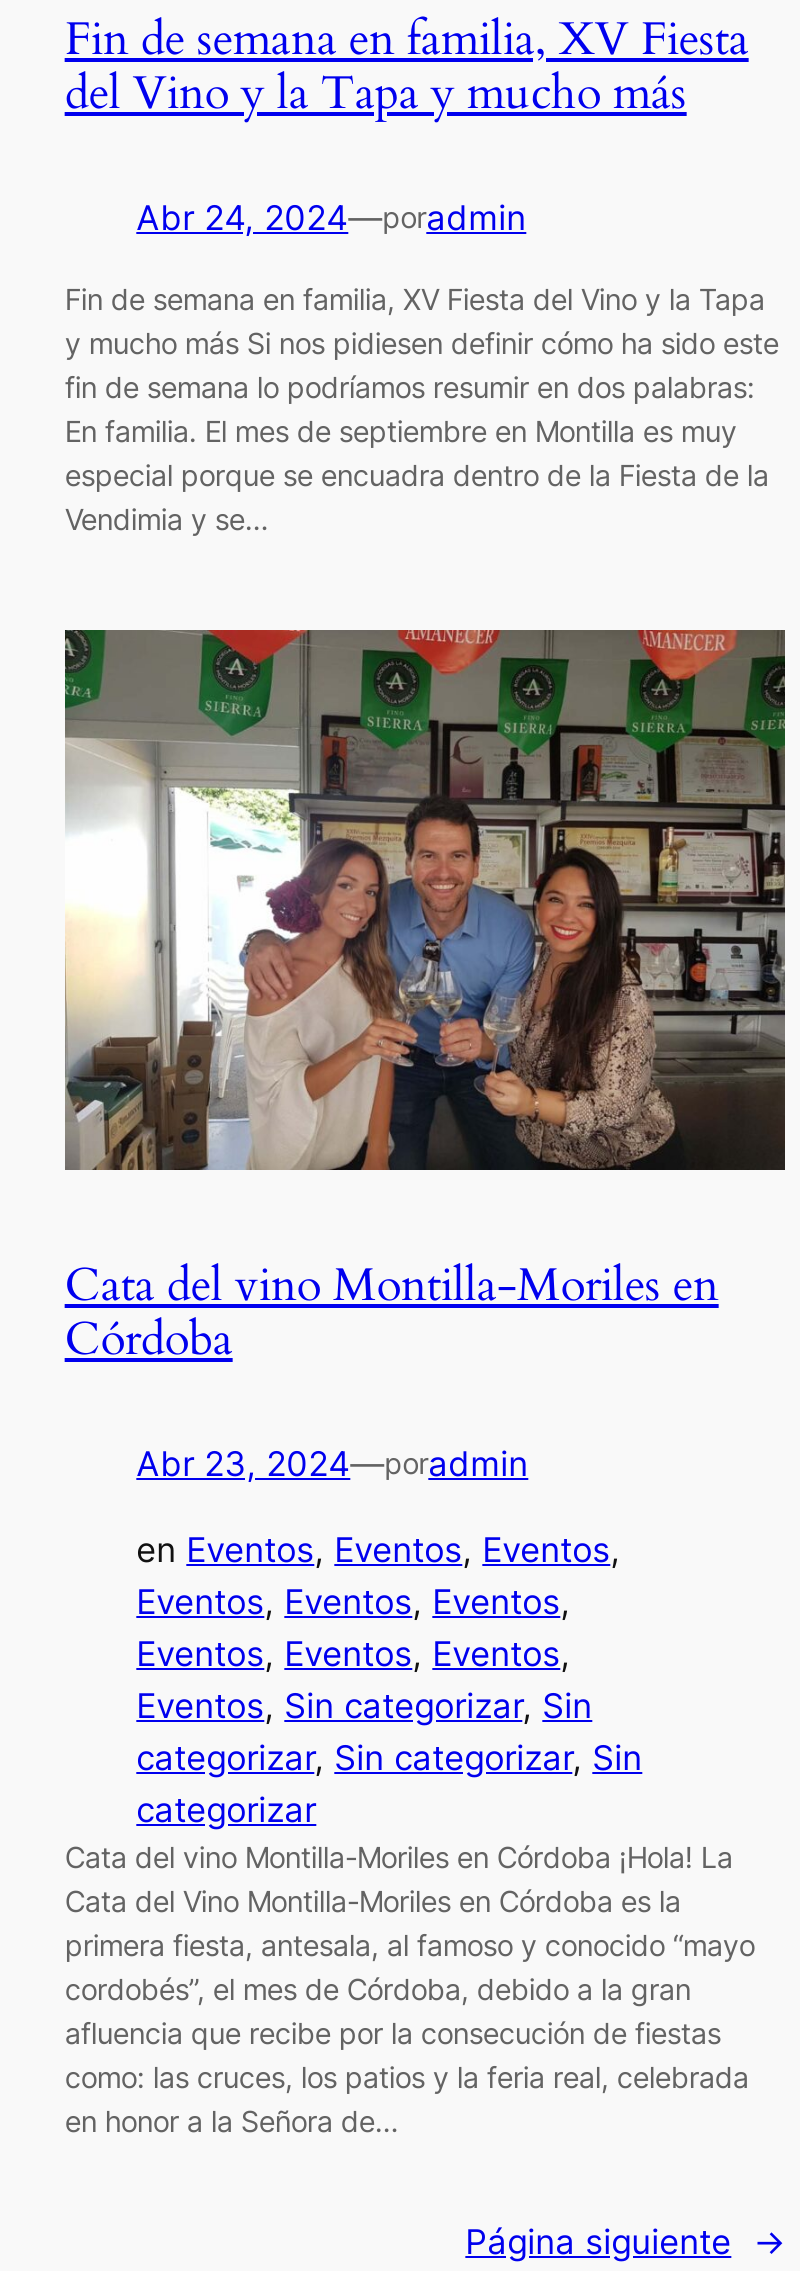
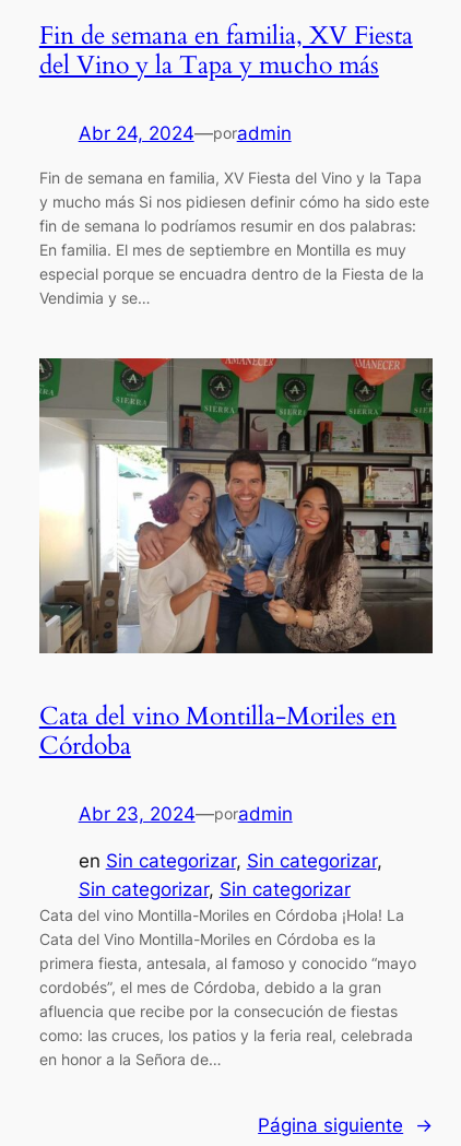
- en Eventos, Eventos, Eventos ,
- Eventos, Eventos, Eventos ,
- Eventos, Eventos, Eventos ,
- Eventos, Sin categorizar, Sin
- categorizar, Sin categorizar, Sin
- categorizar
+ en Sin categorizar, Sin categorizar ,
+ Sin categorizar, Sin categorizar
